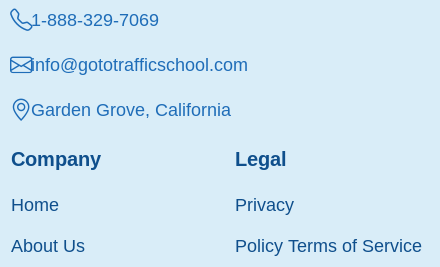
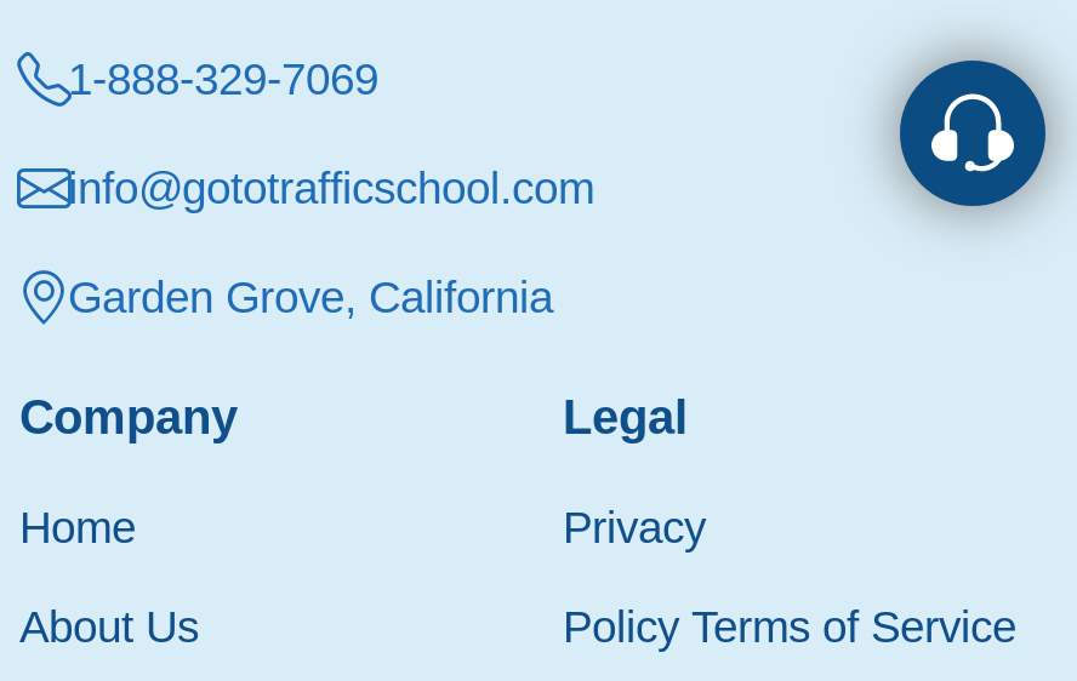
+ [image]
